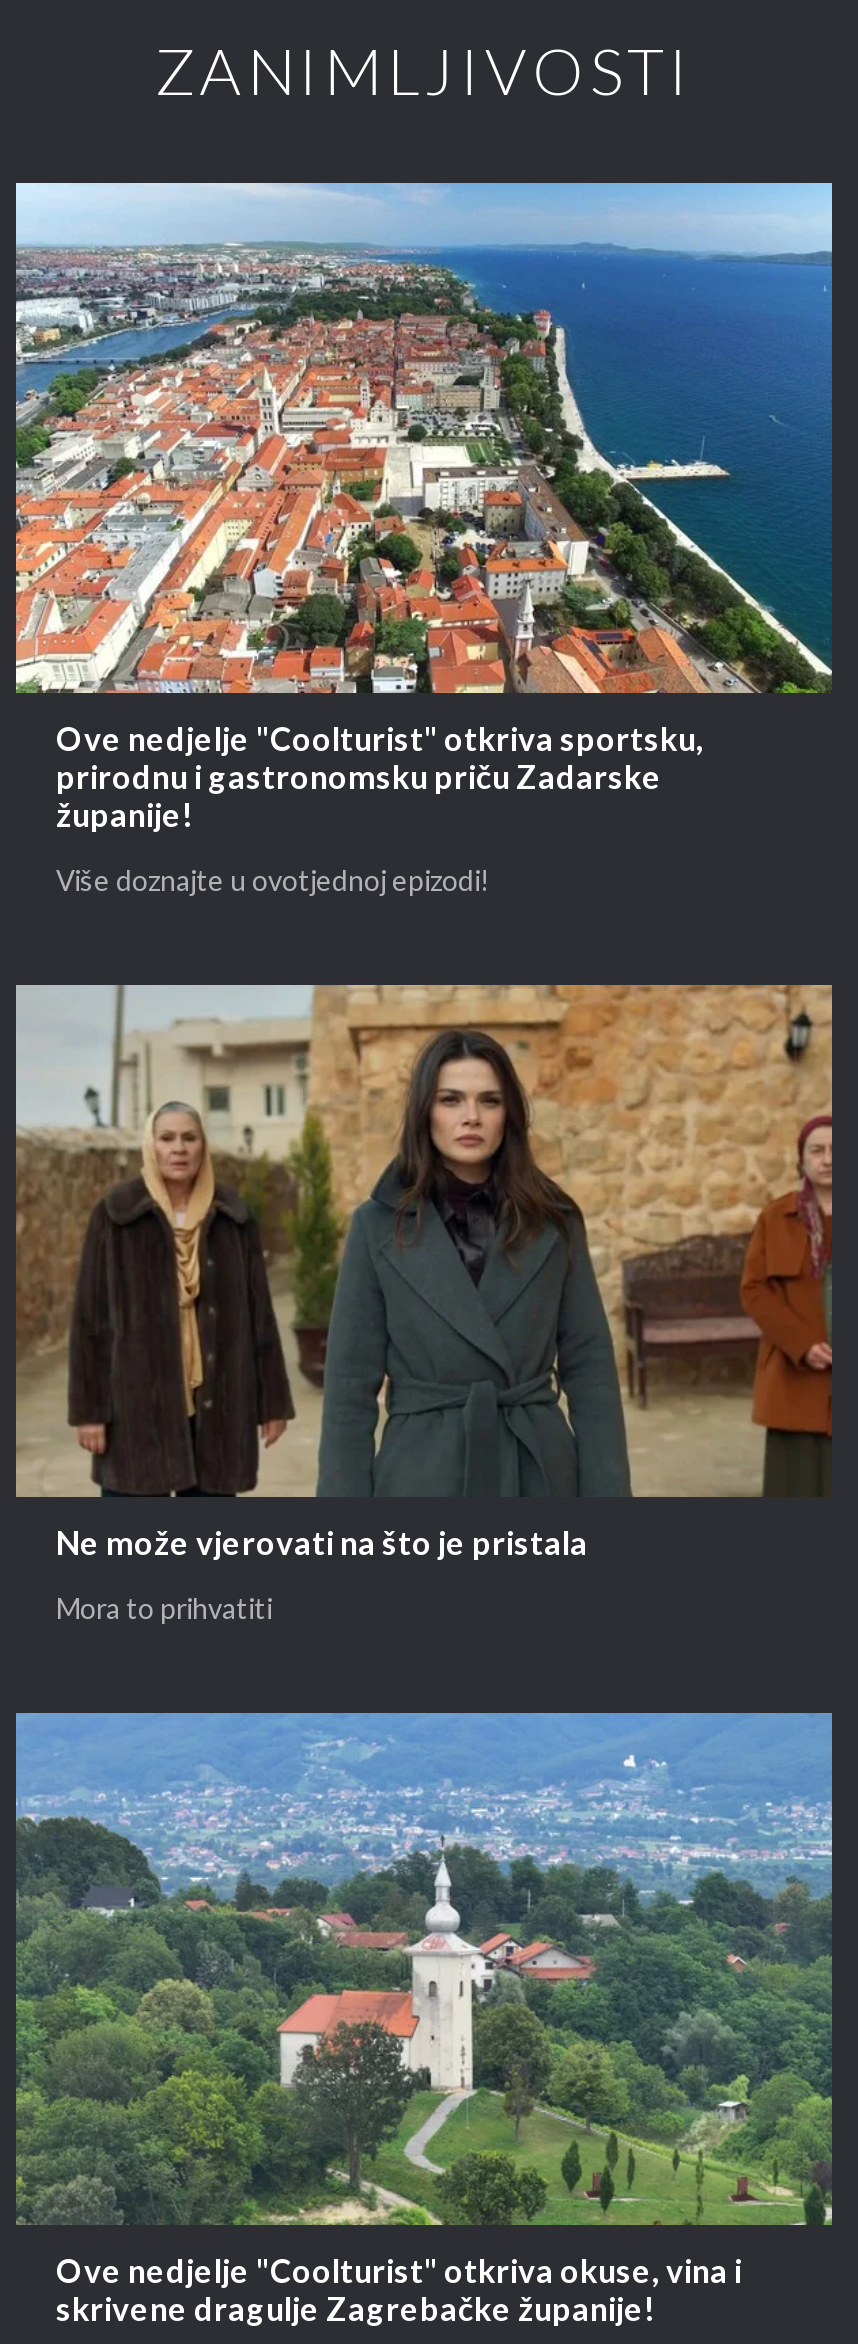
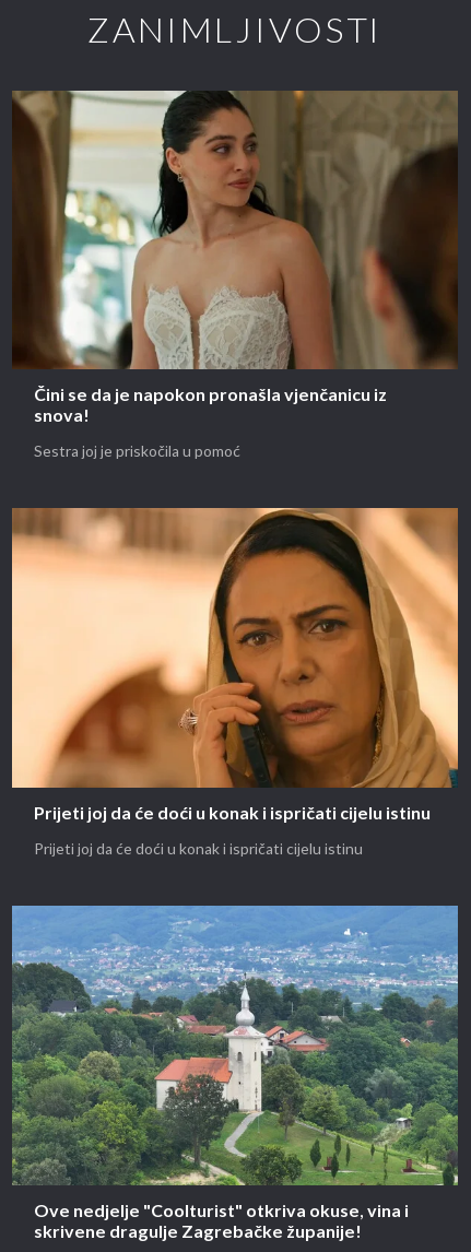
- [image]
- Ove nedjelje "Coolturist" otkriva sportsku,
- prirodnu i gastronomsku priču Zadarske
- županije!
+ [image]
+ Čini se da je napokon pronašla vjenčanicu iz
+ snova!

- Više doznajte u ovotjednoj epizodi!
+ Sestra joj je priskočila u pomoć

- [image]
- Ne može vjerovati na što je pristala
+ [image]
+ Prijeti joj da će doći u konak i ispričati cijelu istinu

- Mora to prihvatiti
+ Prijeti joj da će doći u konak i ispričati cijelu istinu
